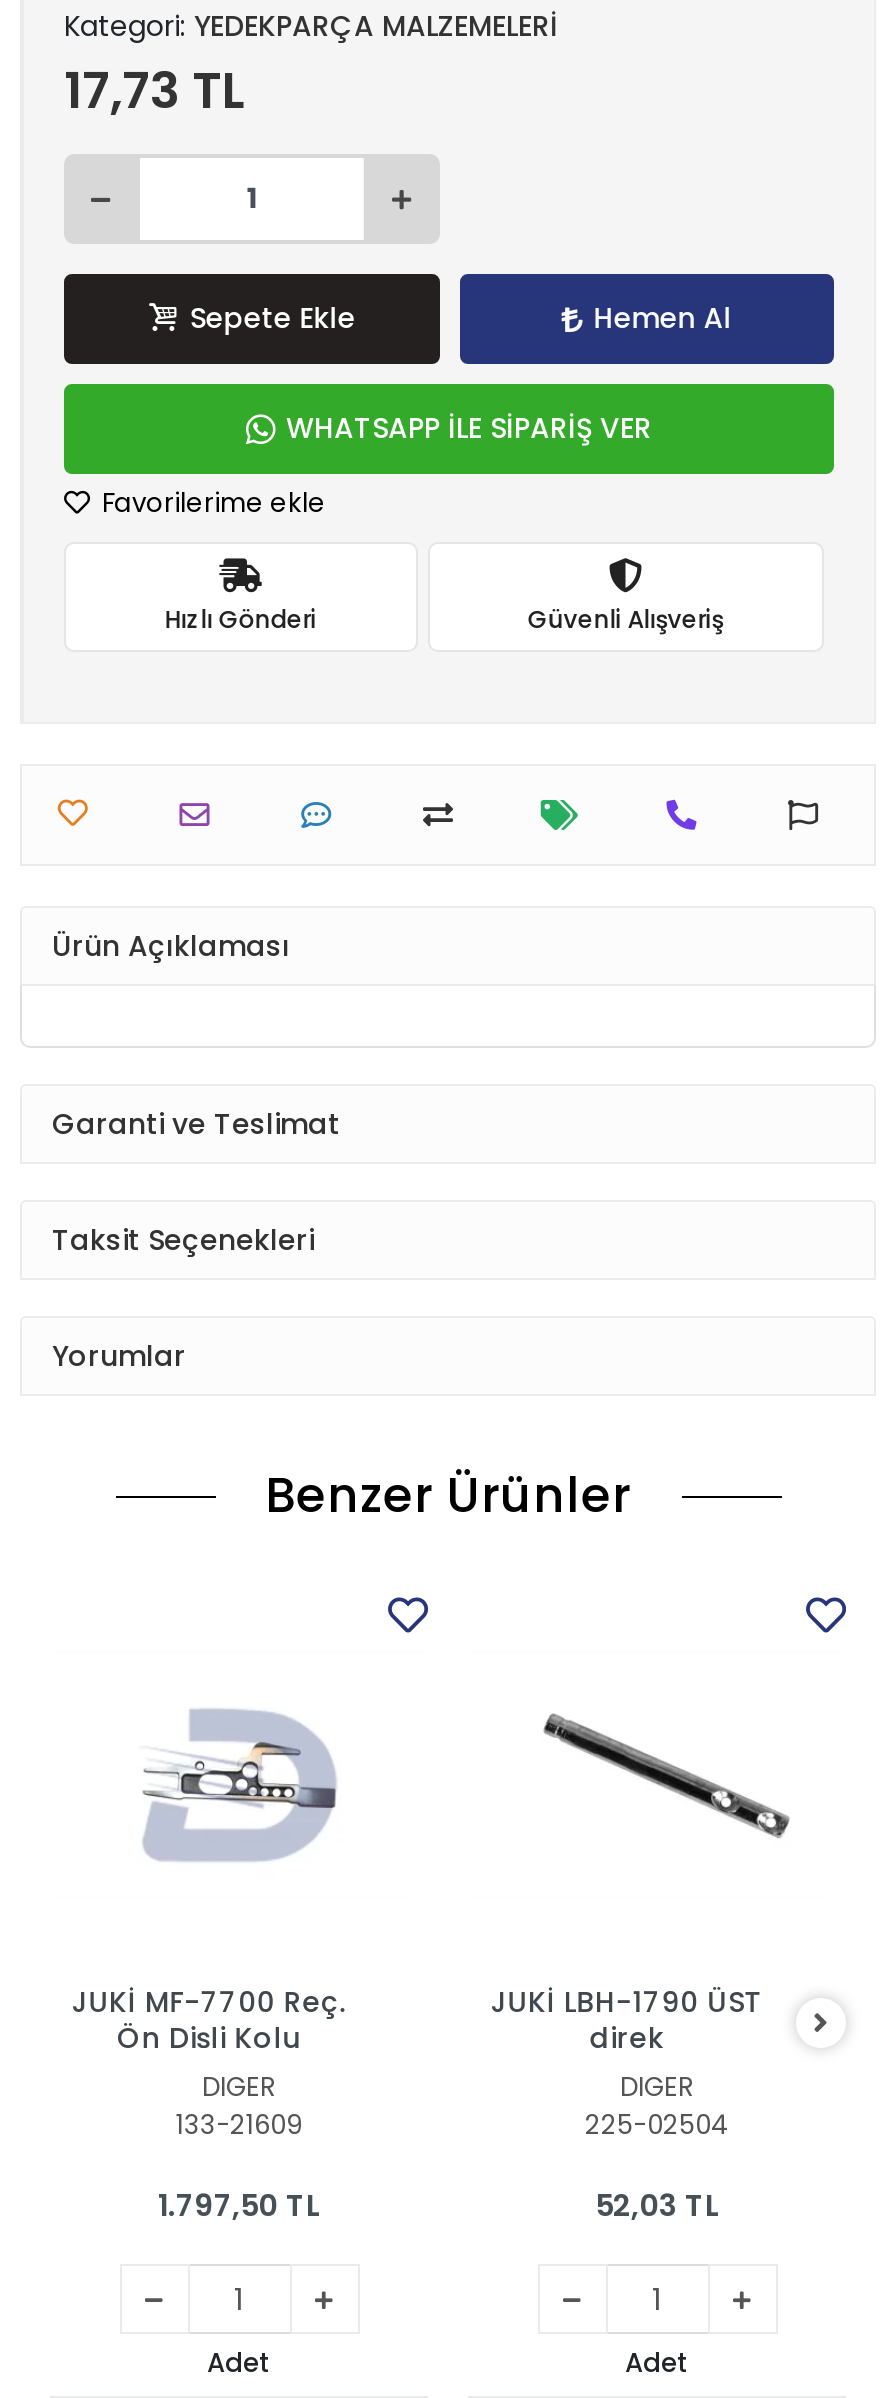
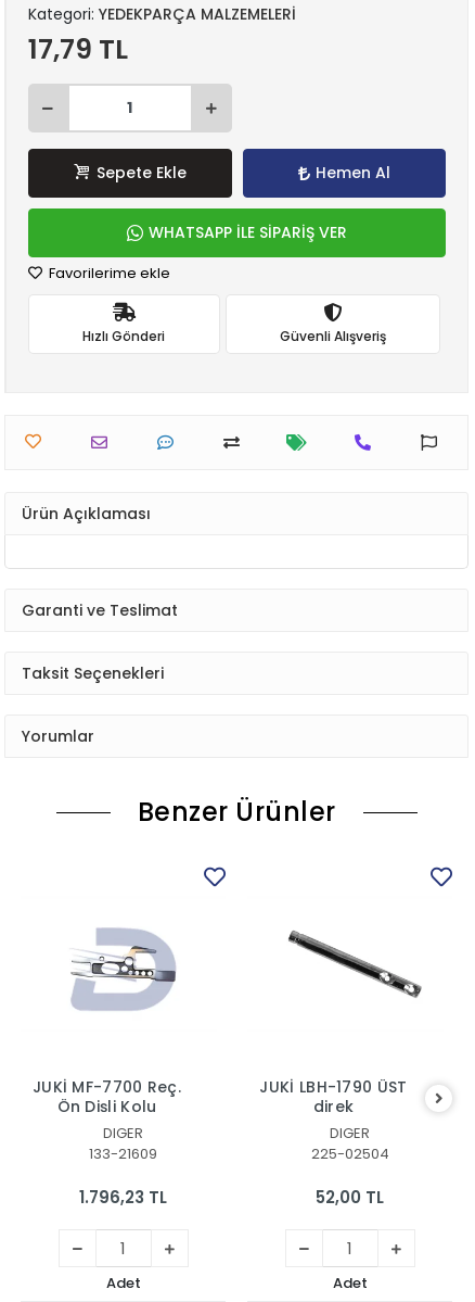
- 17,73 TL
+ 17,79 TL

- 1.797,50 TL
+ 1.796,23 TL

- 52,03 TL
+ 52,00 TL
